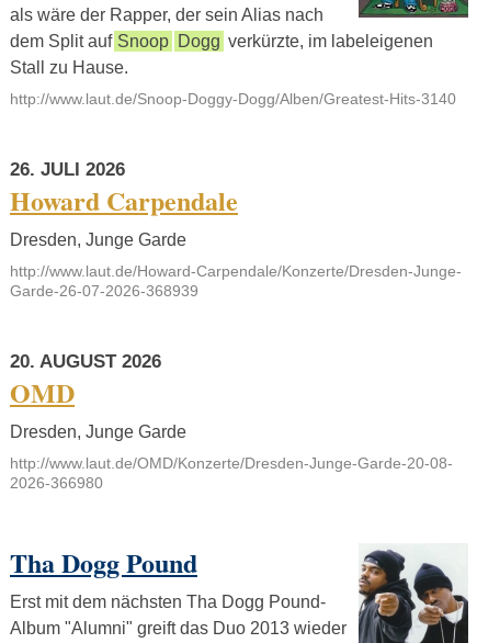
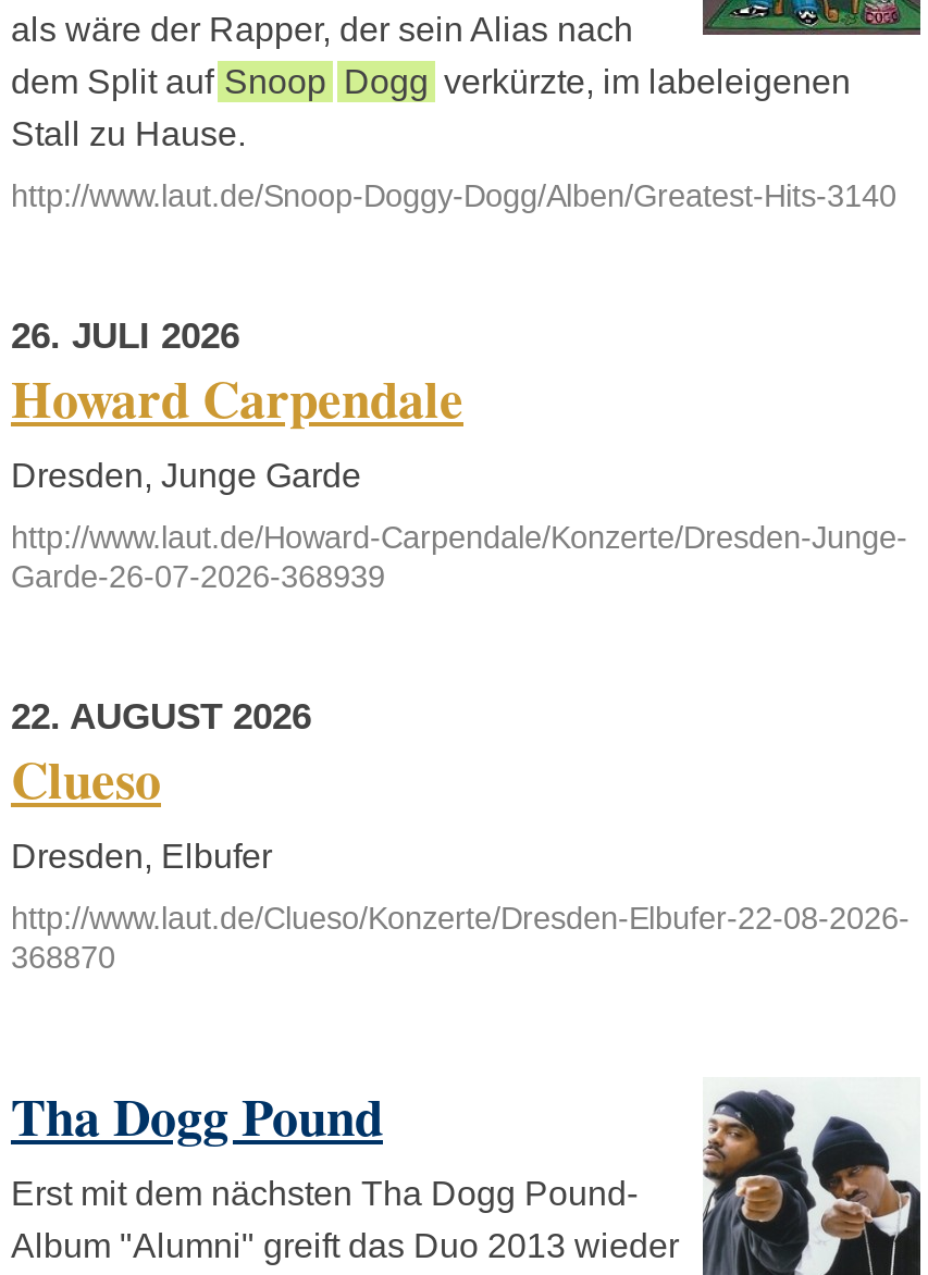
- 20. AUGUST 2026
- OMD
- Dresden, Junge Garde
+ 22. AUGUST 2026
+ Clueso
+ Dresden, Elbufer

- http://www.laut.de/OMD/Konzerte/Dresden-Junge-Garde-20-08-
- 2026-366980
+ http://www.laut.de/Clueso/Konzerte/Dresden-Elbufer-22-08-2026-
+ 368870
